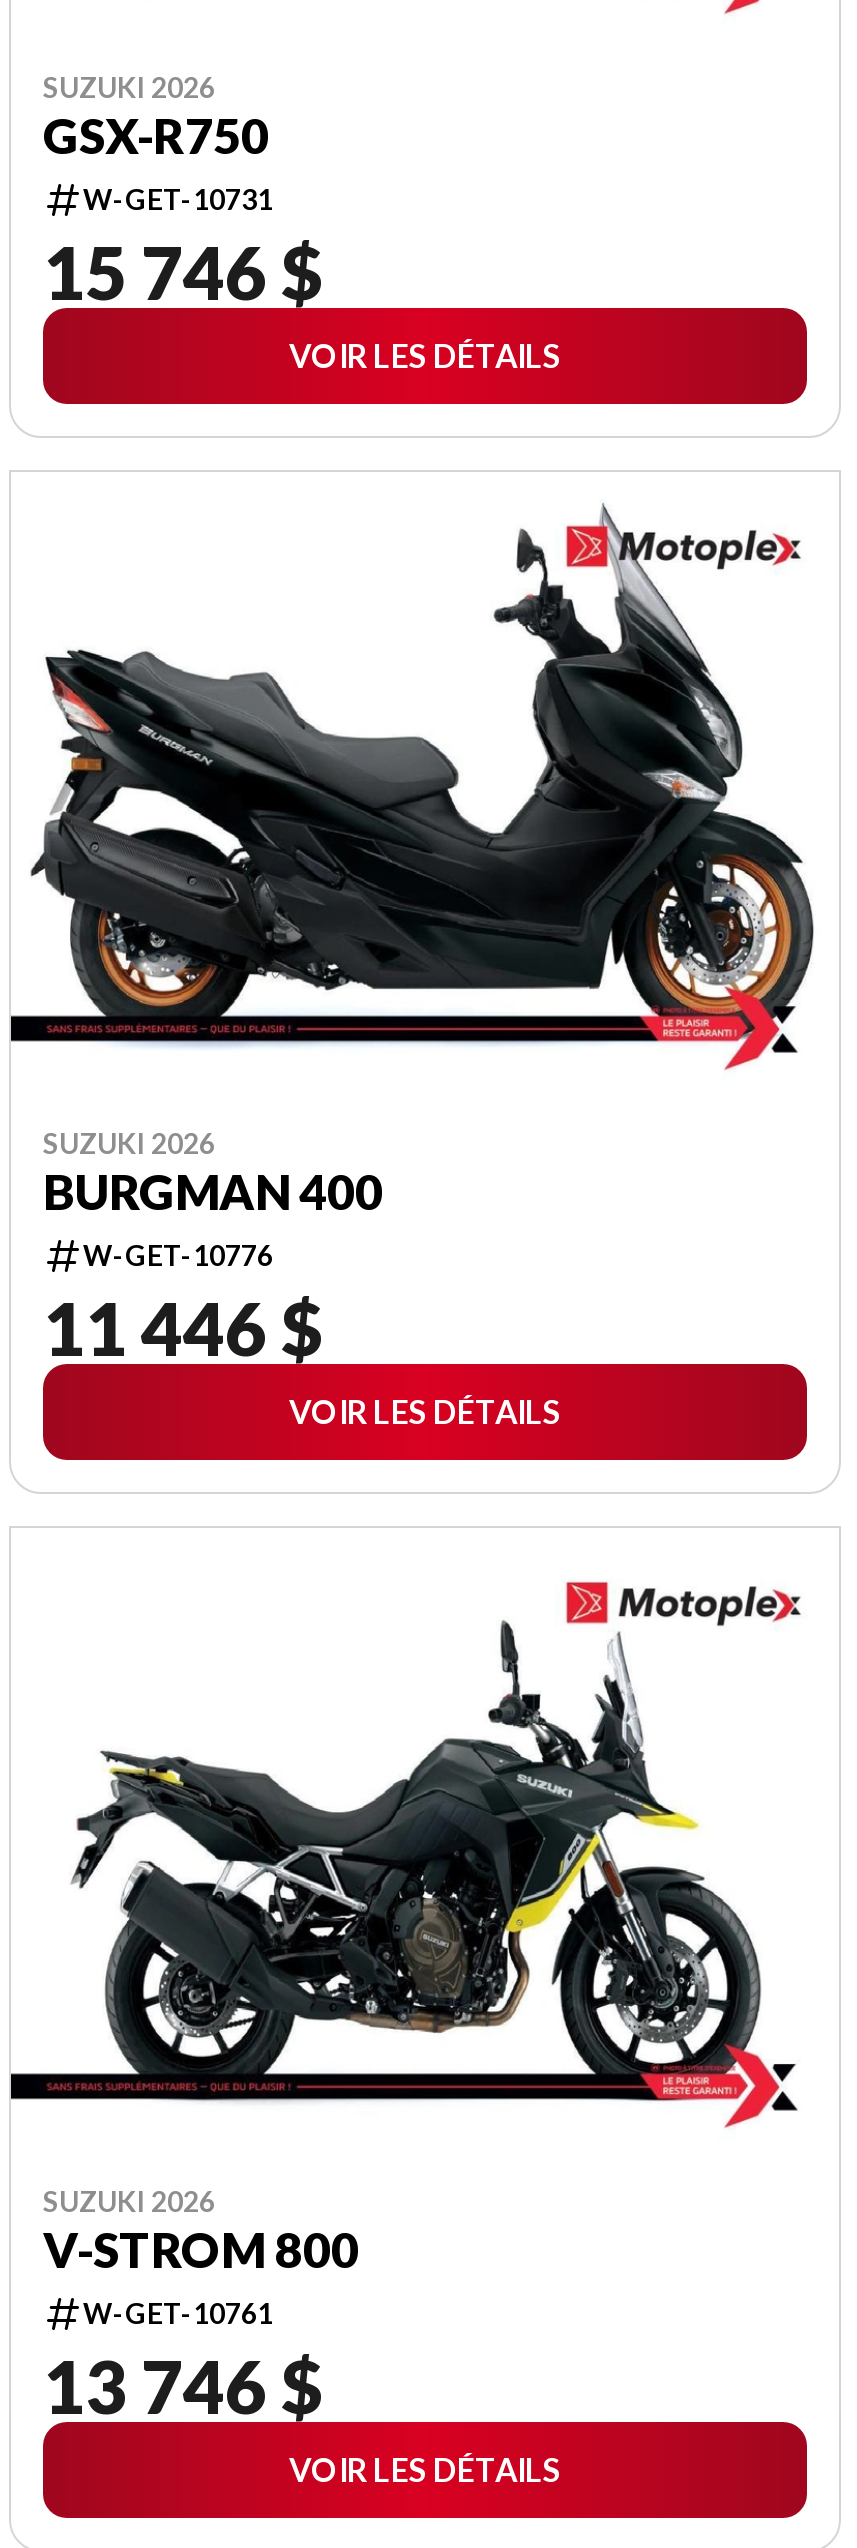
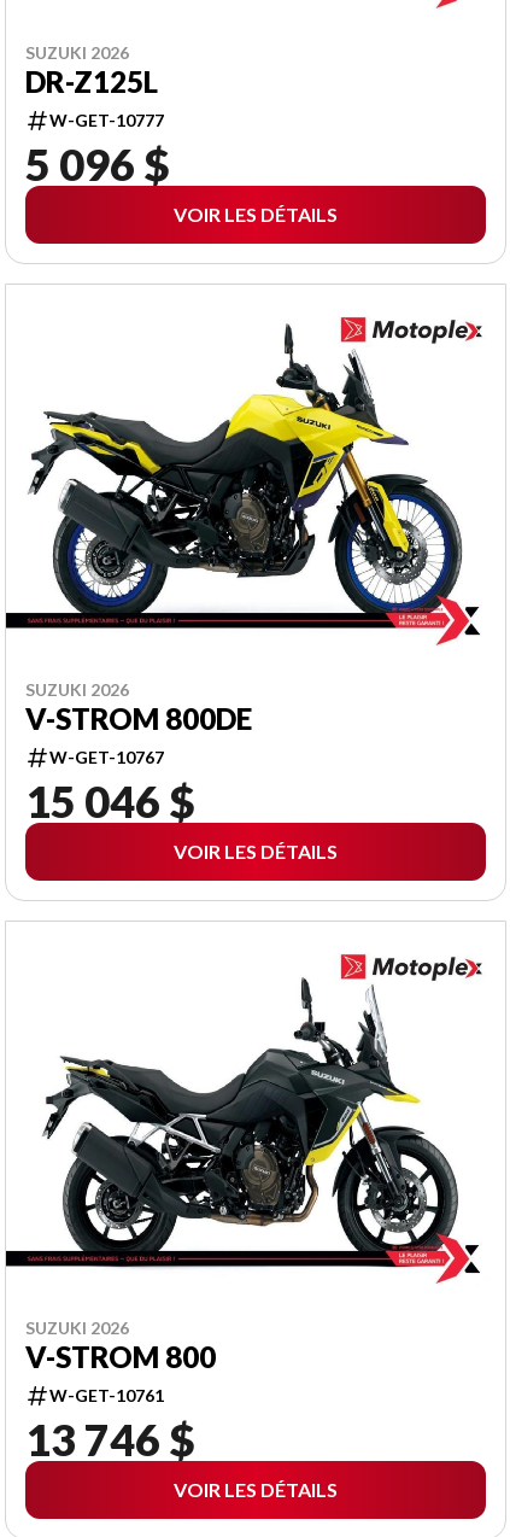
- GSX-R750
- W-GET-10731
- 15 746 $
+ DR-Z125L
+ W-GET-10777
+ 5 096 $

- [image]
+ [image]

- BURGMAN 400
- W-GET-10776
- 11 446 $
+ V-STROM 800DE
+ W-GET-10767
+ 15 046 $
